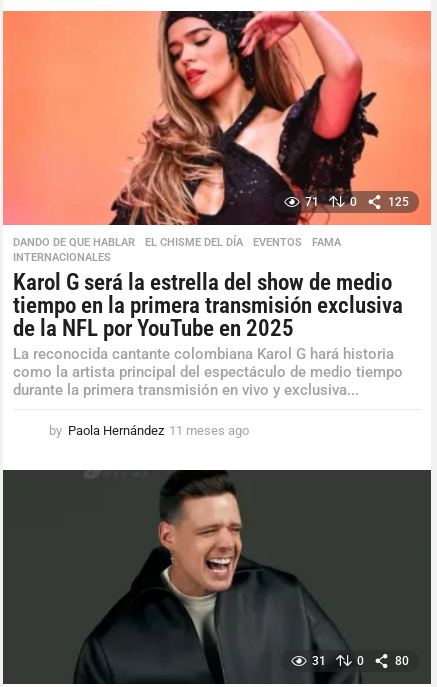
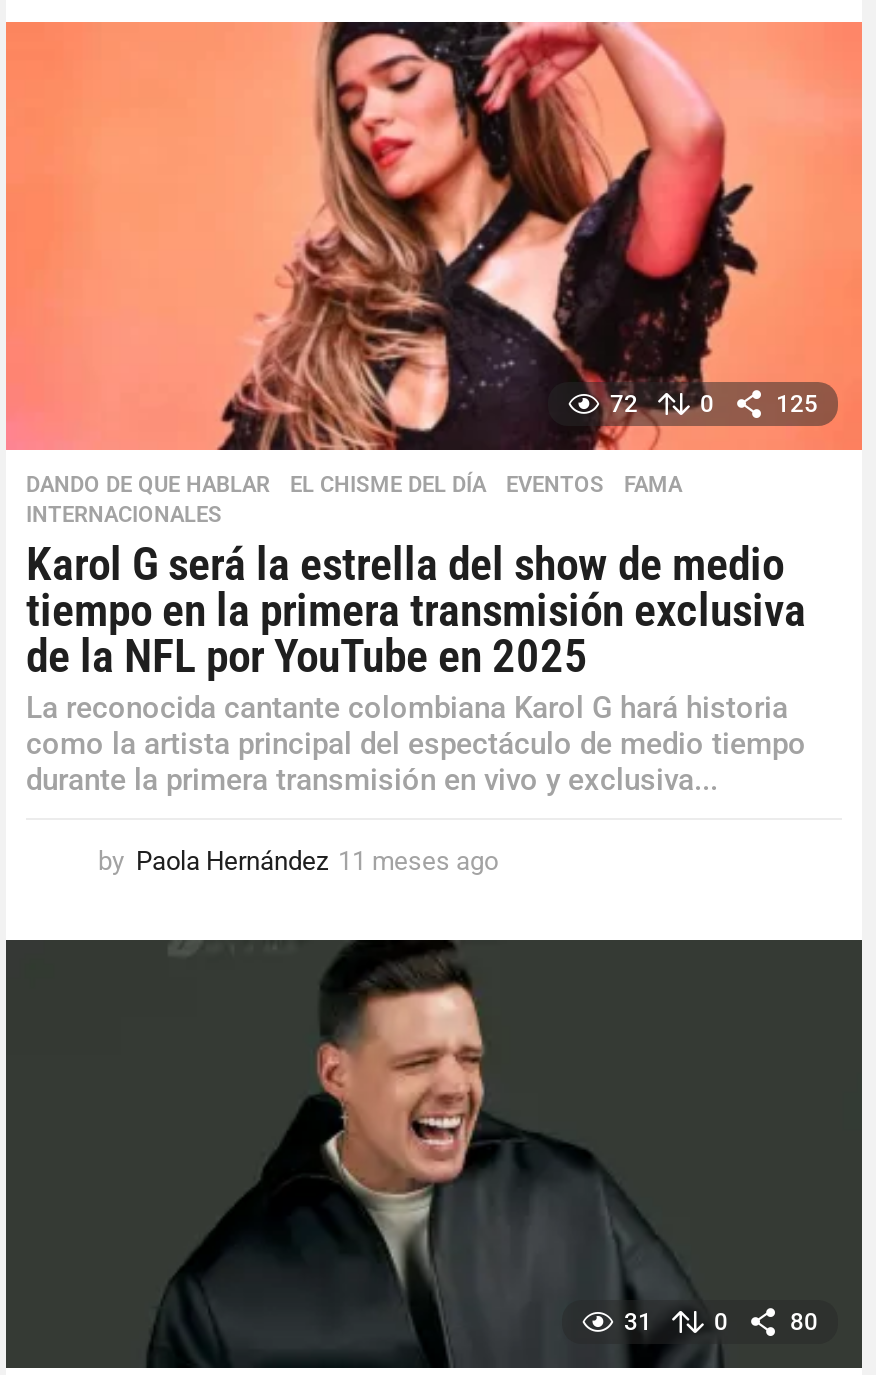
- 71
+ 72
